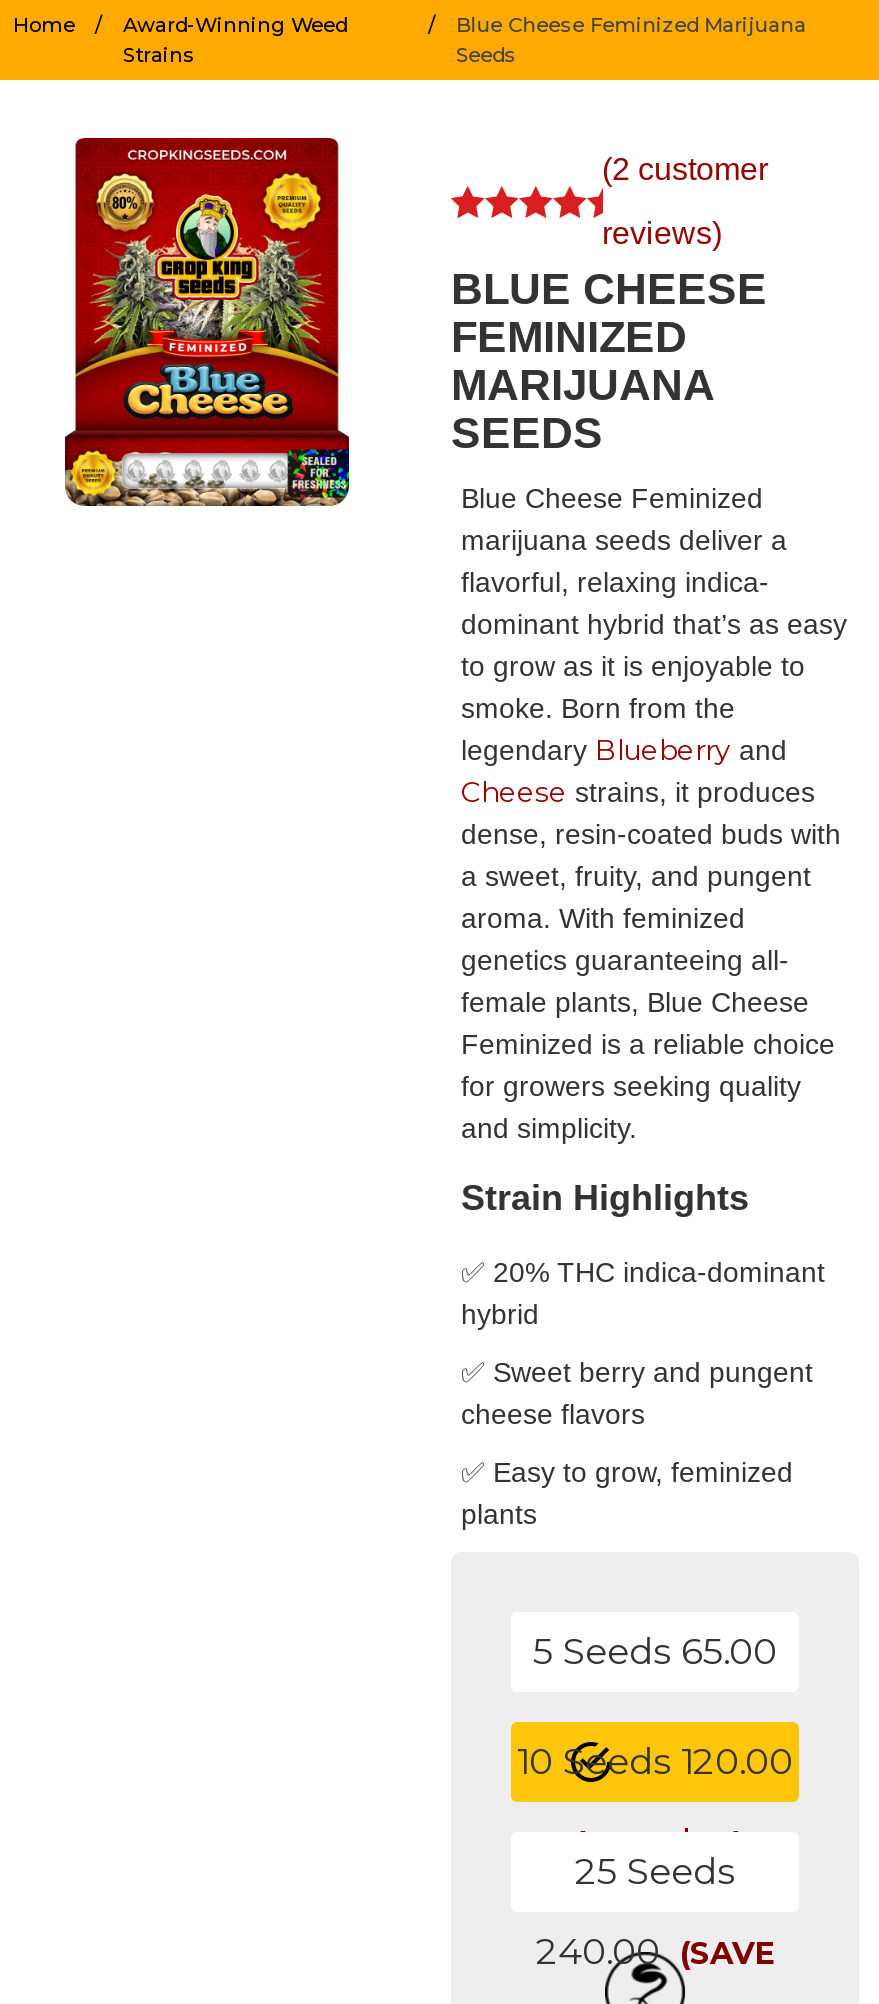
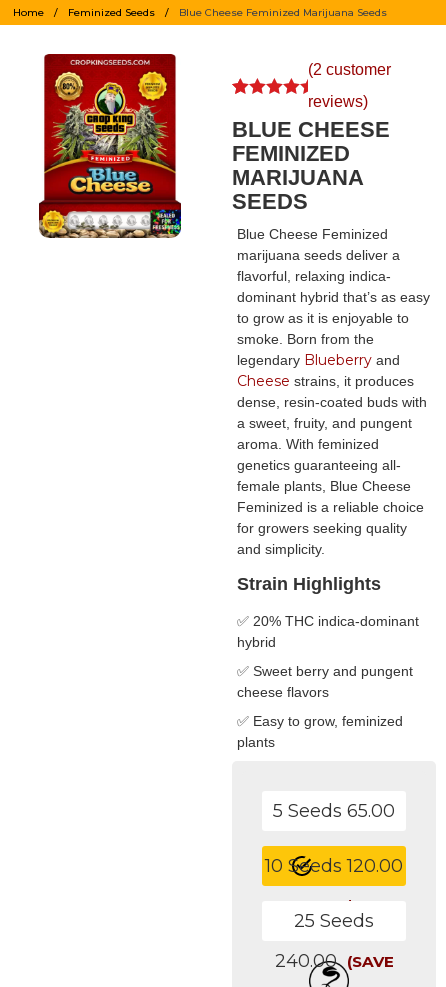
- Award-Winning Weed
- Strains
+ Feminized Seeds
